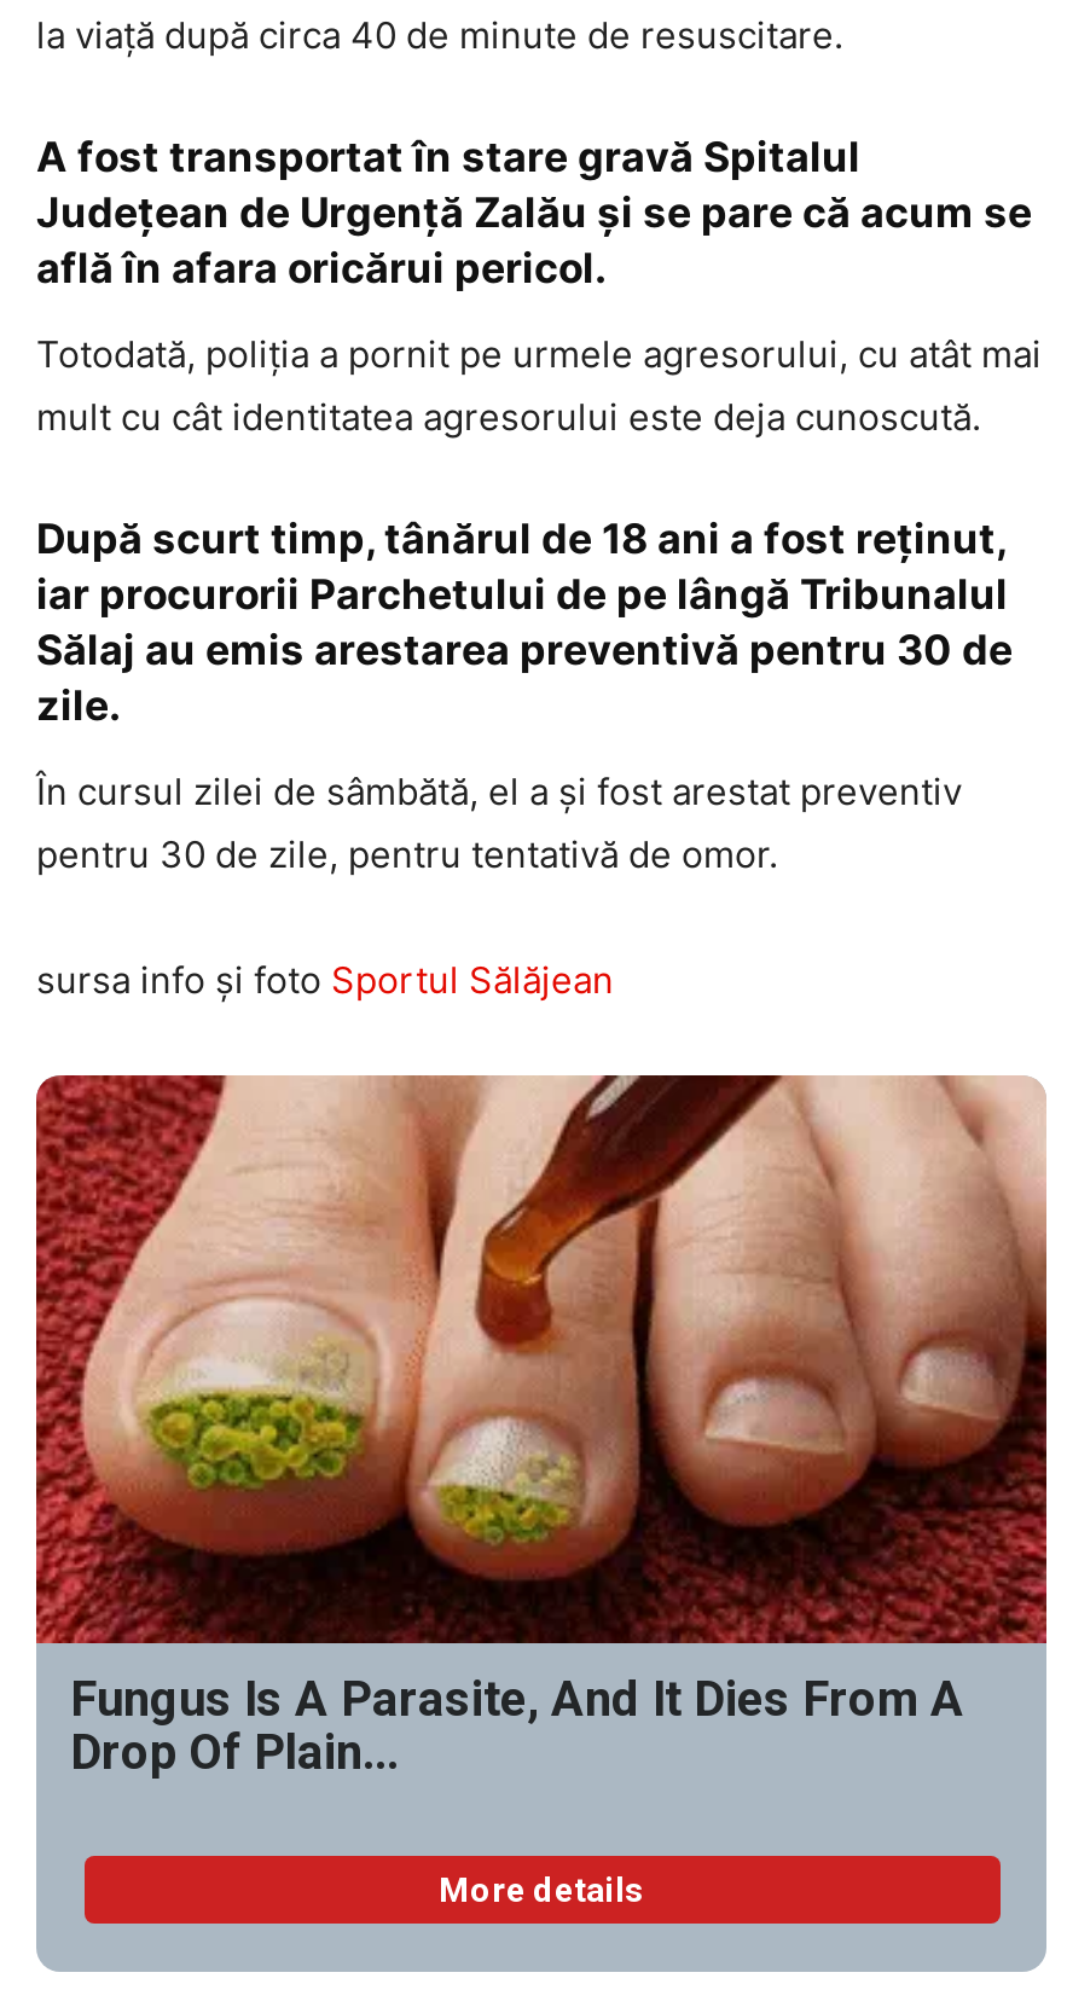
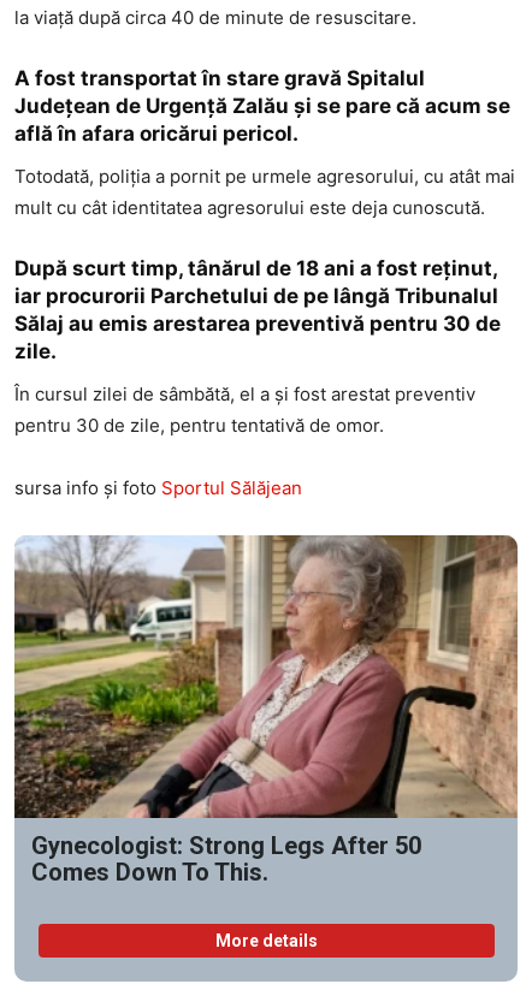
- [image]
- Fungus Is A Parasite, And It Dies From A
- Drop Of Plain...
+ [image]
+ Gynecologist: Strong Legs After 50
+ Comes Down To This.
